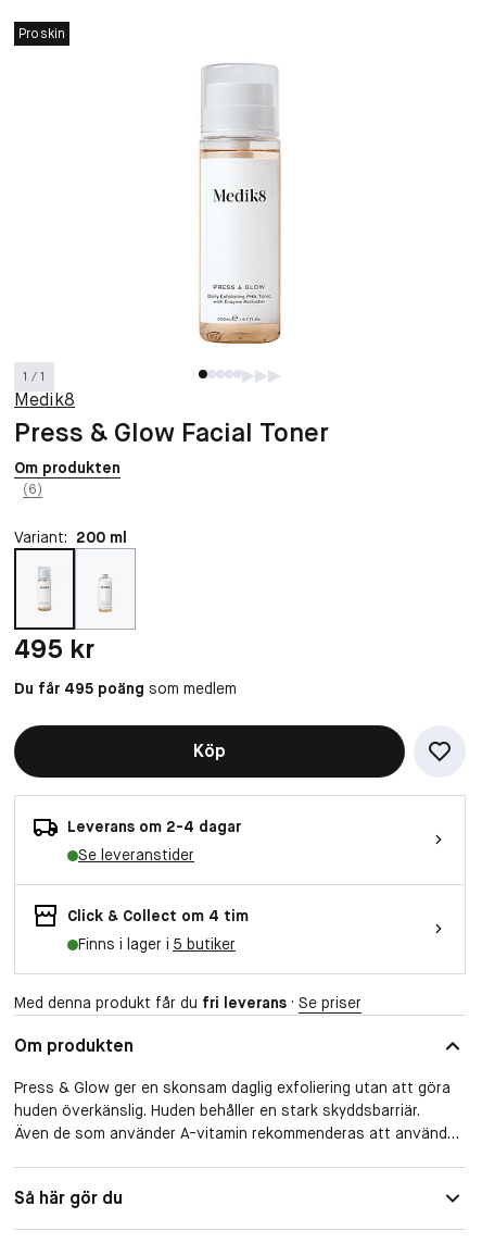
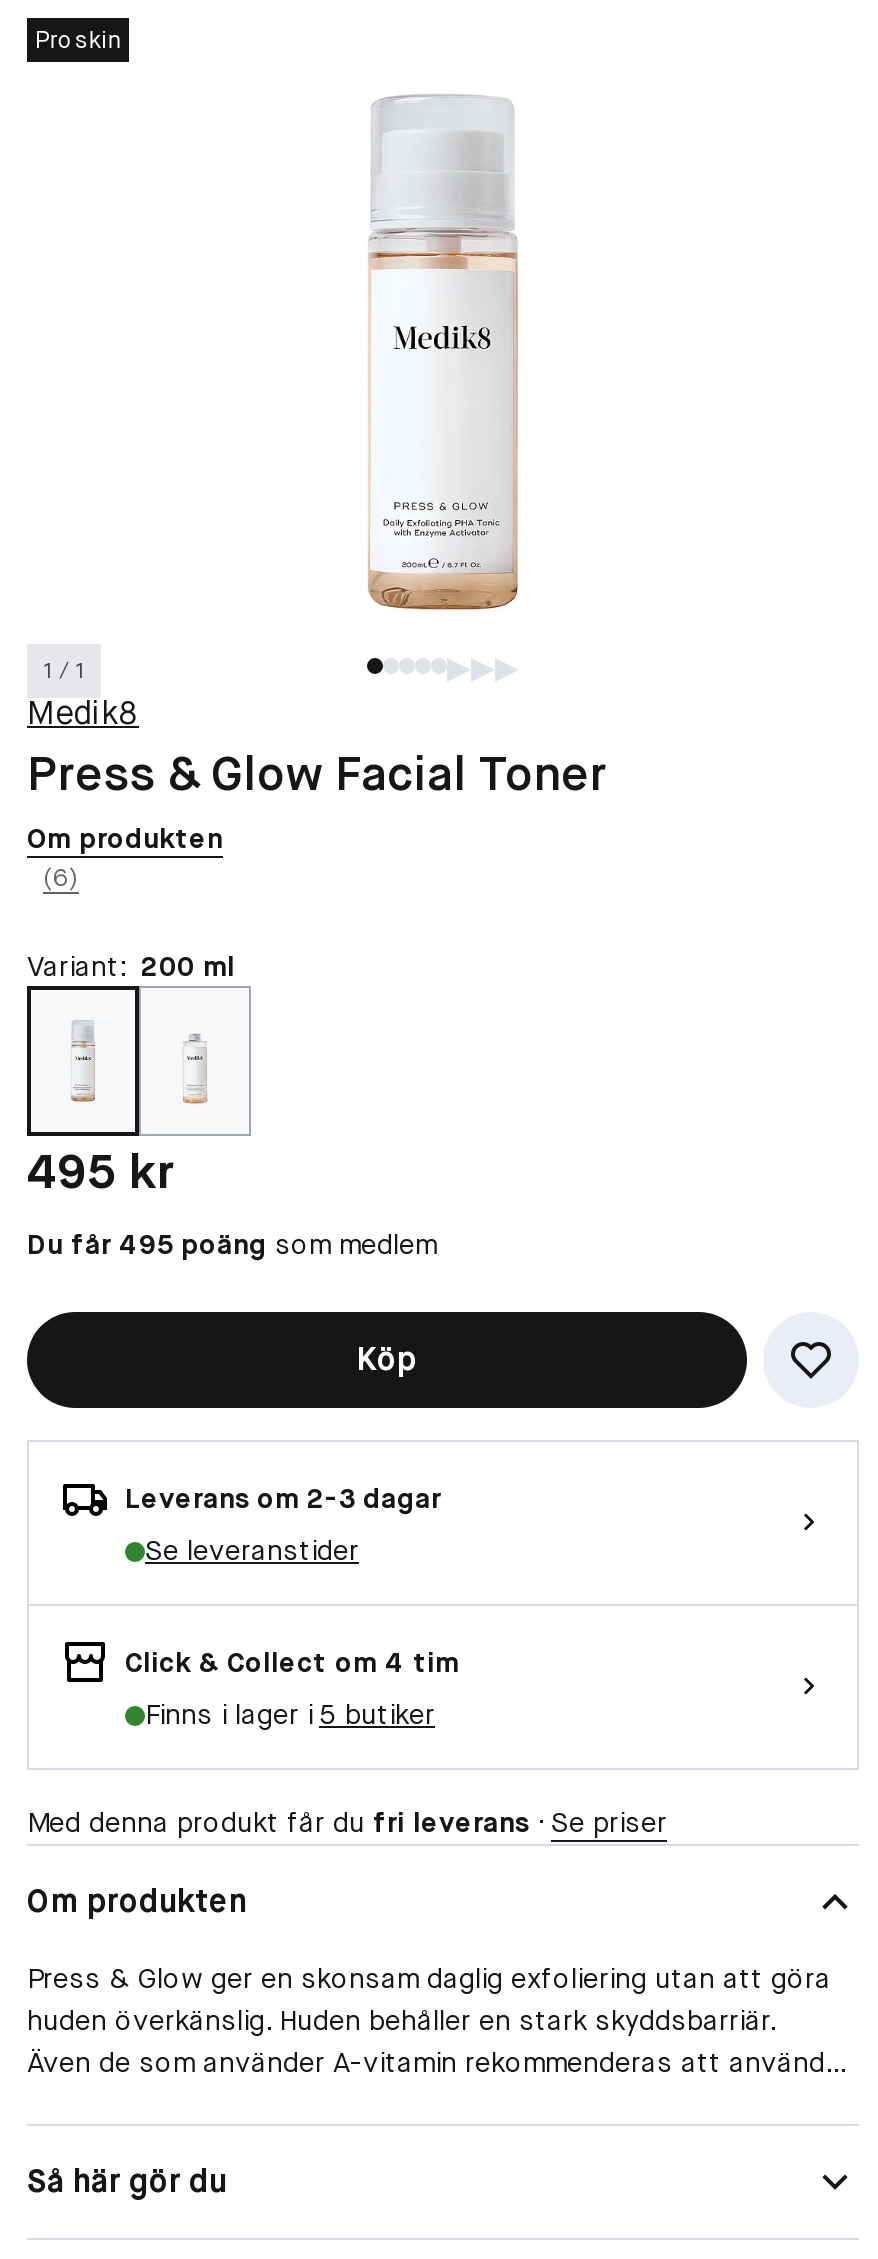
- Leverans om 2-4 dagar
+ Leverans om 2-3 dagar
